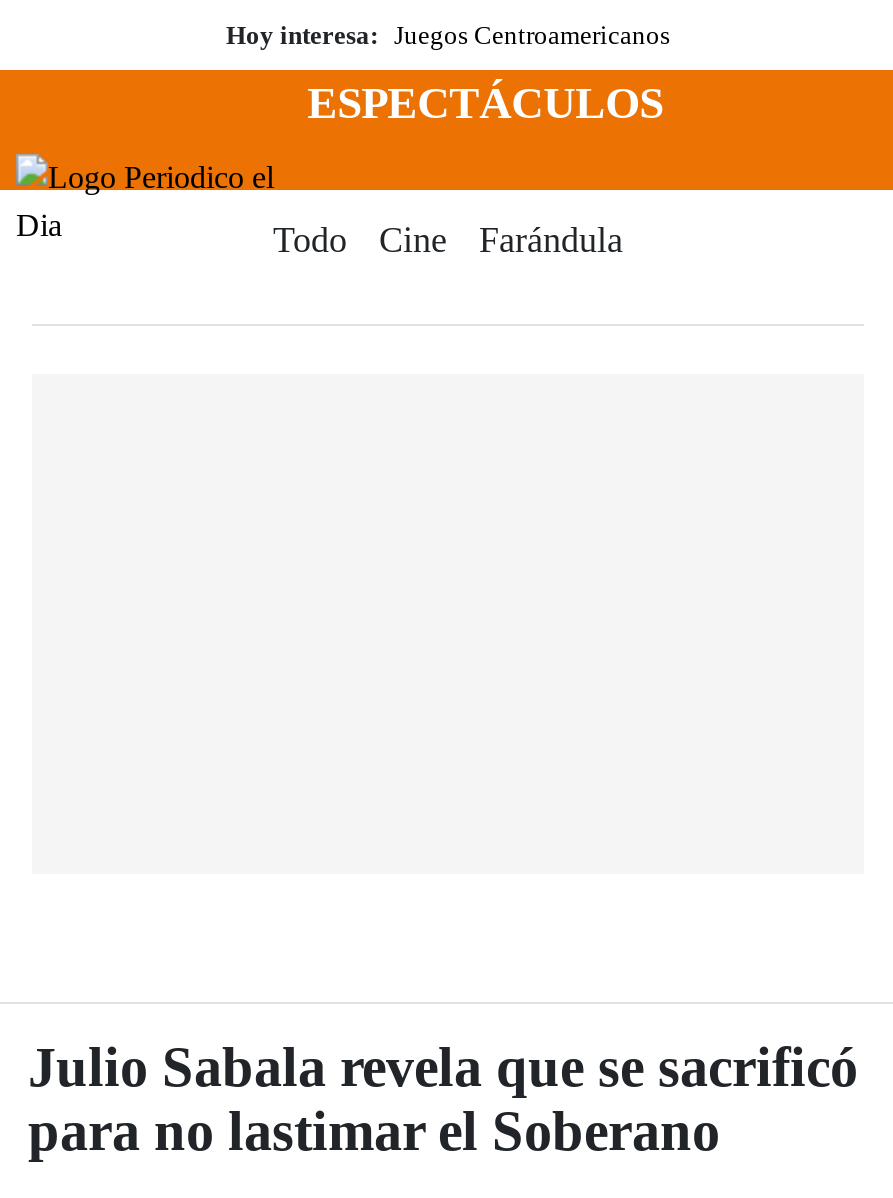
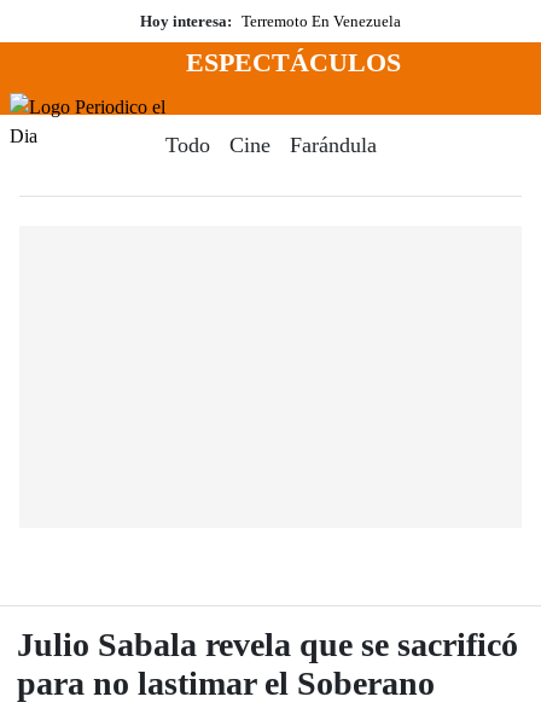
- Hoy interesa: Juegos Centroamericanos
+ Hoy interesa: Terremoto En Venezuela
